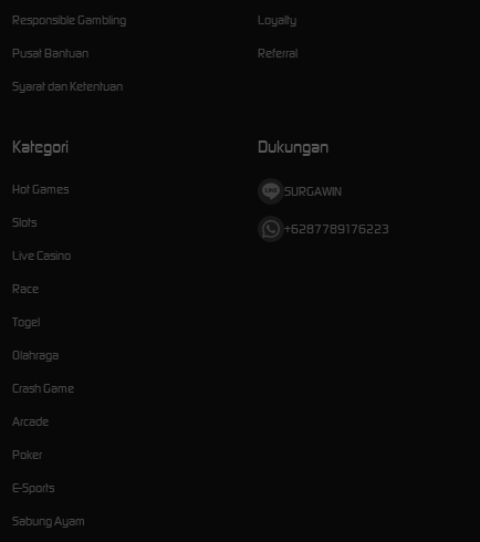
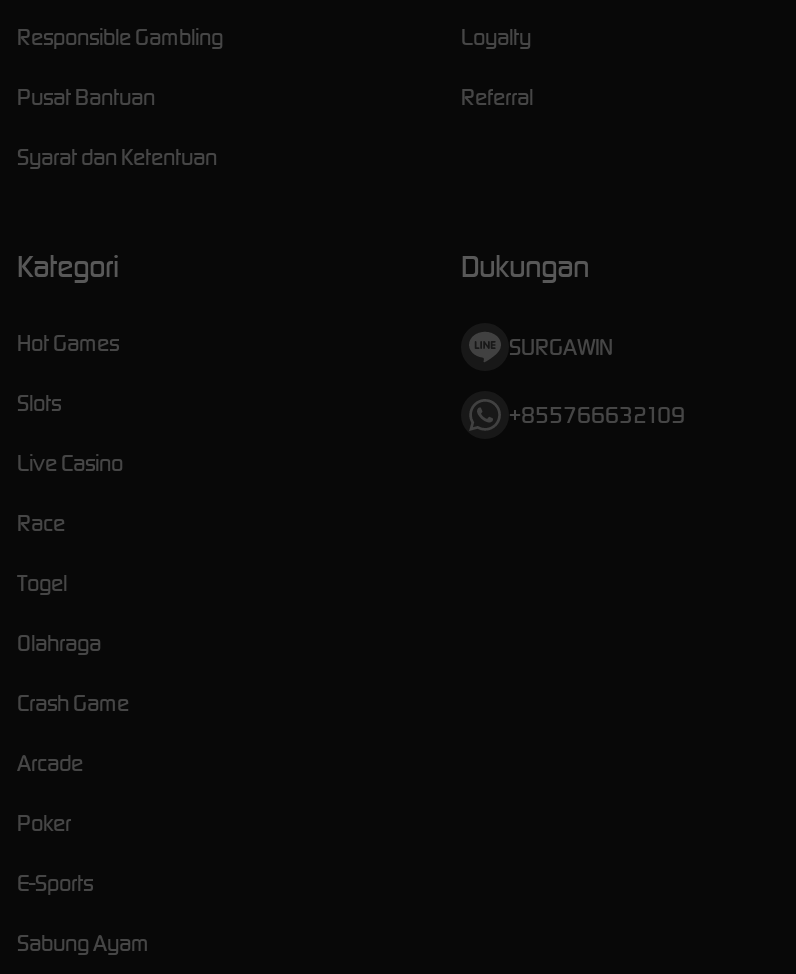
- +6287789176223
+ +855766632109
